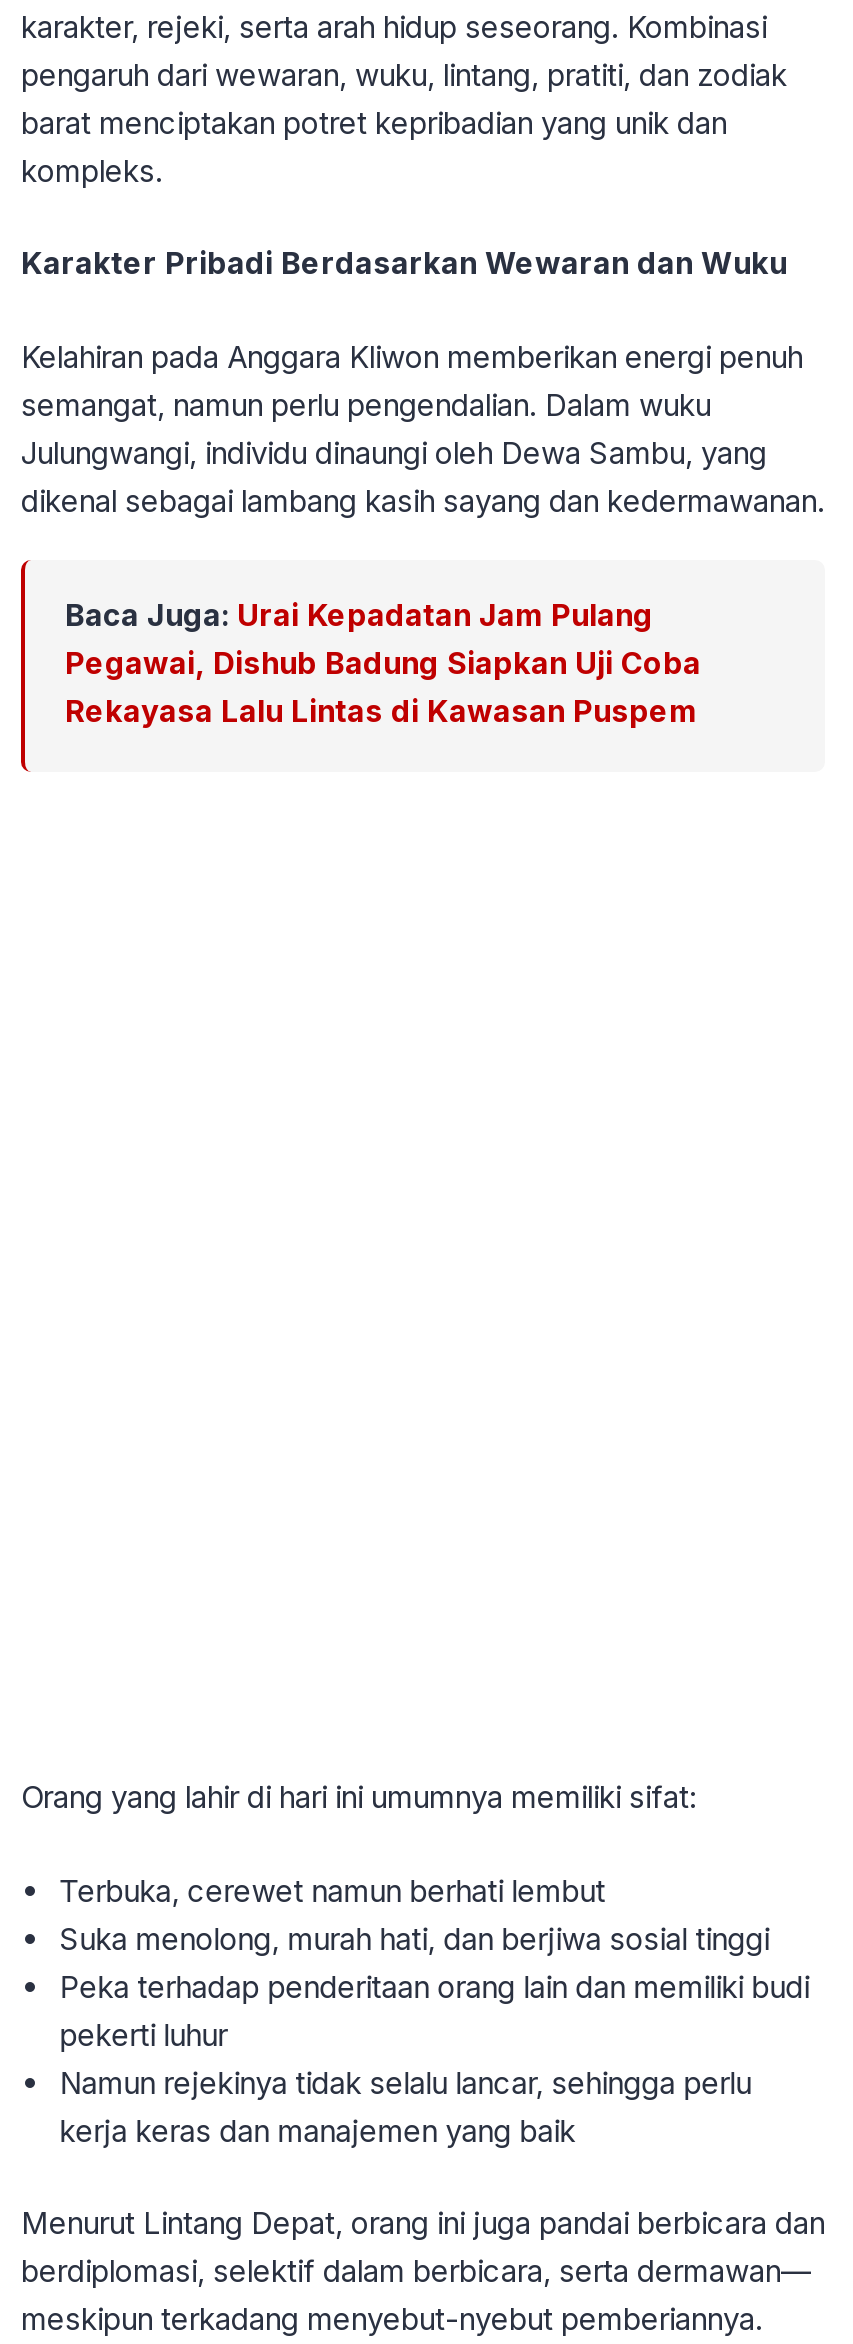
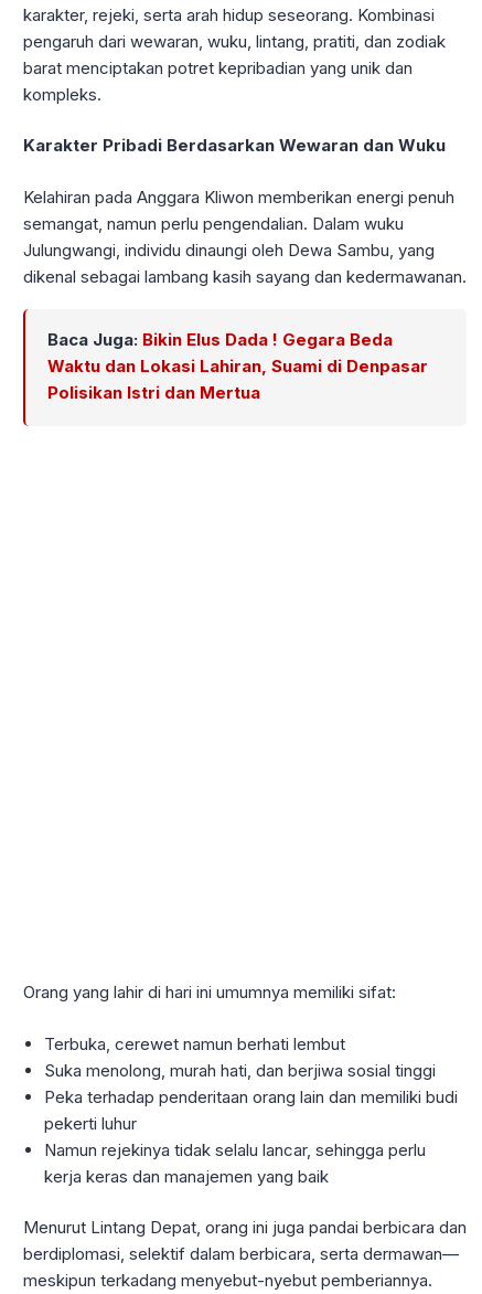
- Baca Juga: Urai Kepadatan Jam Pulang
- Pegawai, Dishub Badung Siapkan Uji Coba
- Rekayasa Lalu Lintas di Kawasan Puspem
+ Baca Juga: Bikin Elus Dada ! Gegara Beda
+ Waktu dan Lokasi Lahiran, Suami di Denpasar
+ Polisikan Istri dan Mertua
